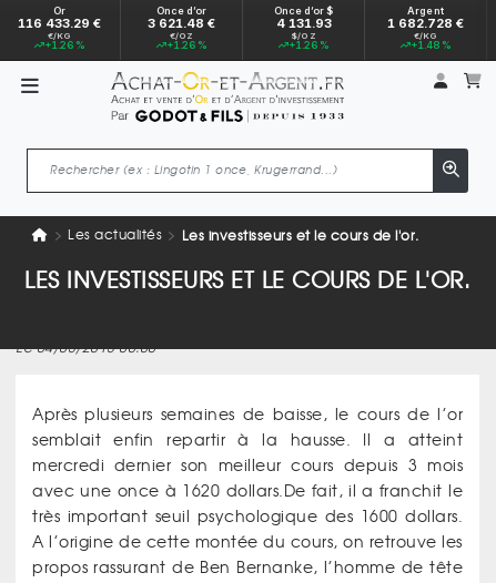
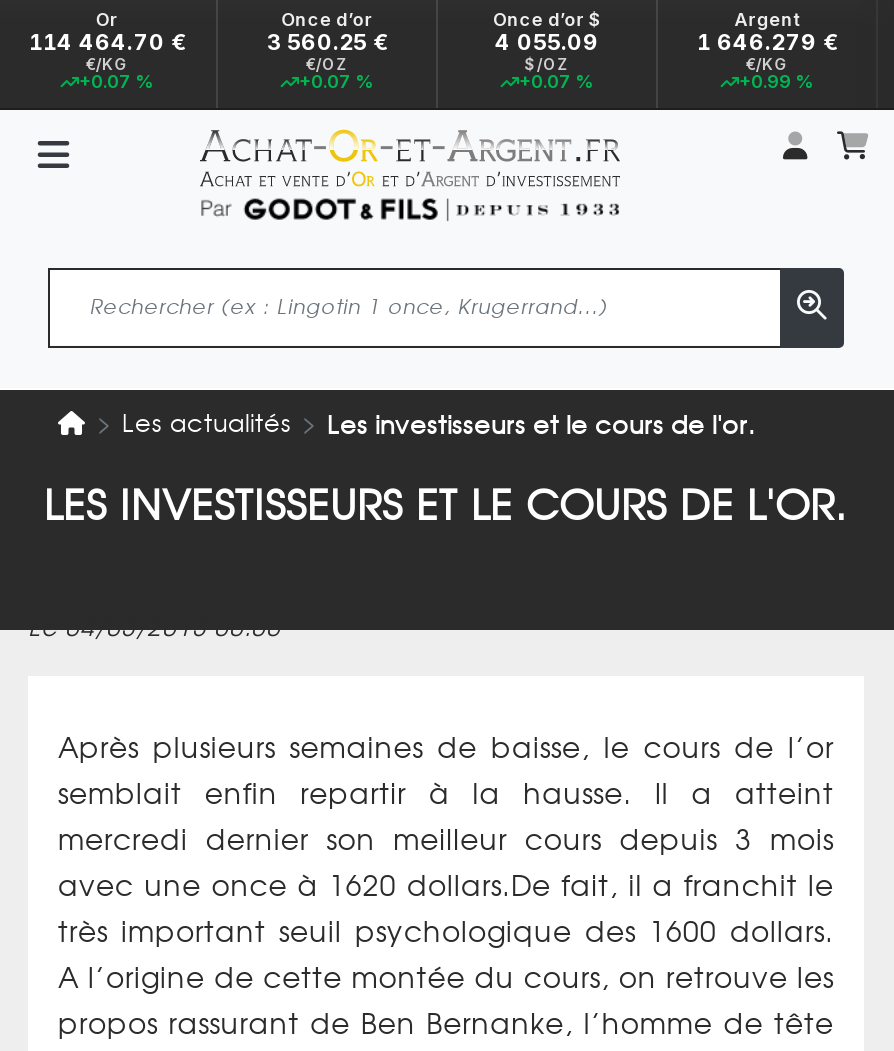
- 116 433.29 €
+ 114 464.70 €

- 3 621.48 €
+ 3 560.25 €

- 4 131.93
+ 4 055.09

- 1 682.728 €
+ 1 646.279 €

- +1.26 %
+ +0.07 %

- +1.26 %
+ +0.07 %

- +1.26 %
+ +0.07 %

- +1.48 %
+ +0.99 %
